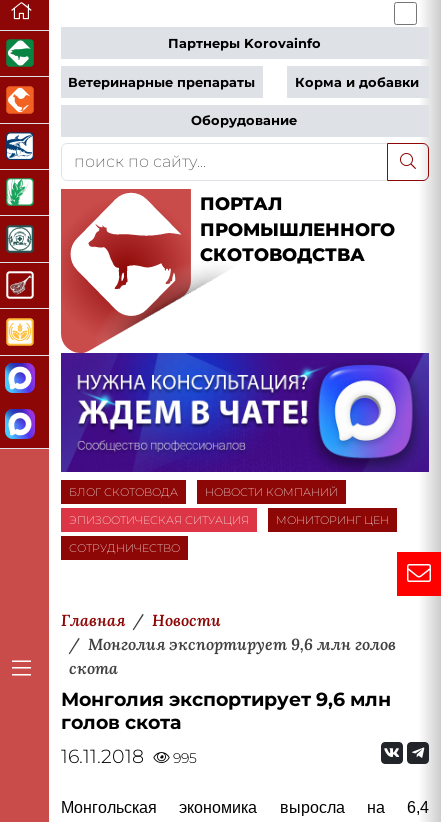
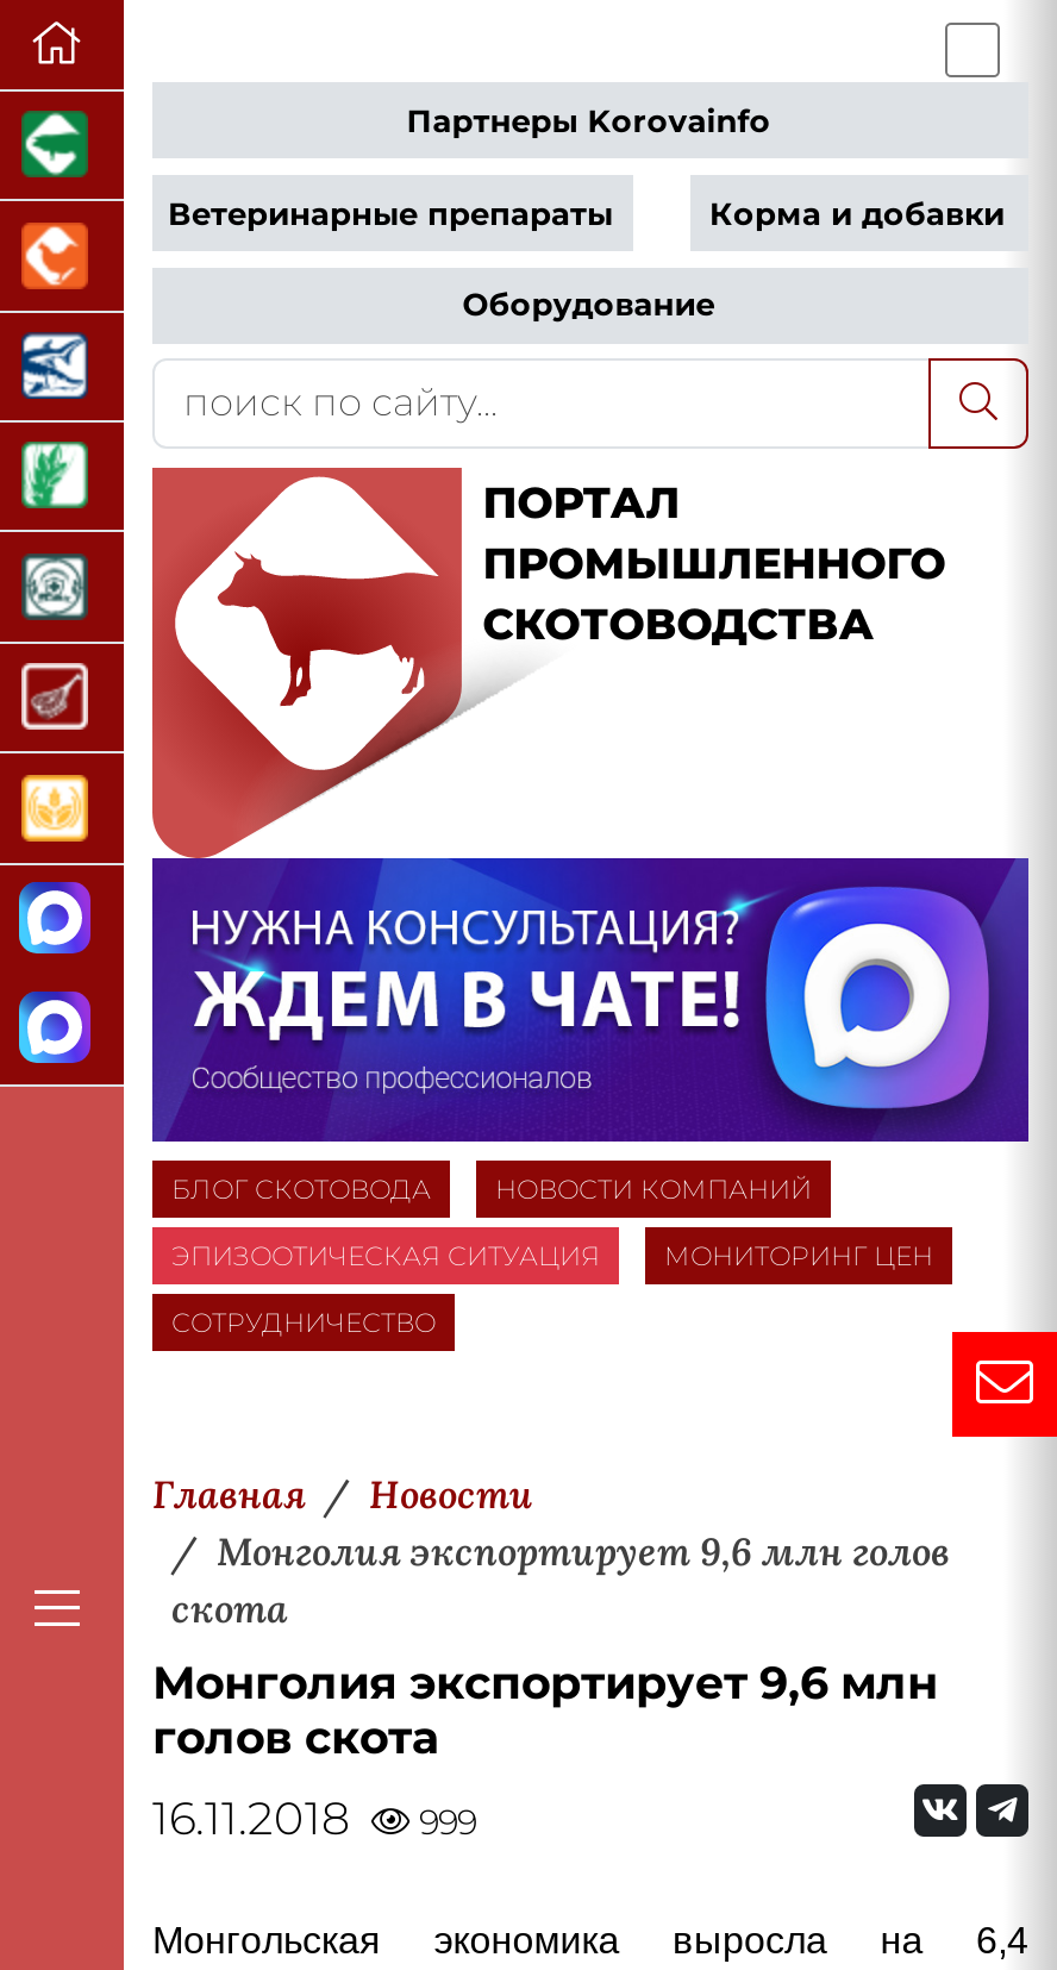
- 16.11.2018 995
+ 16.11.2018 999
